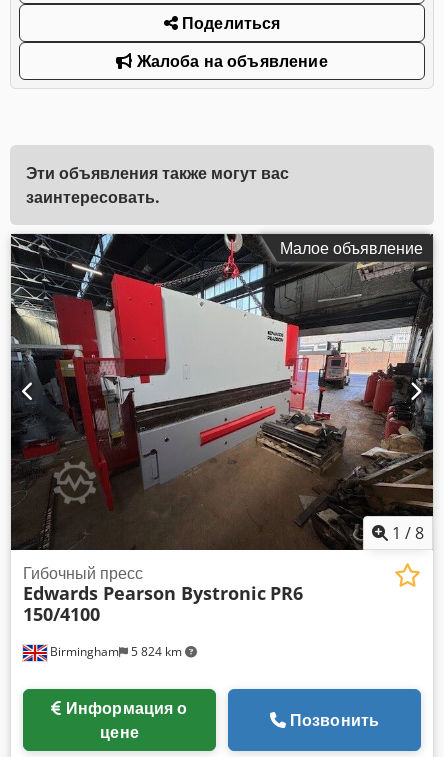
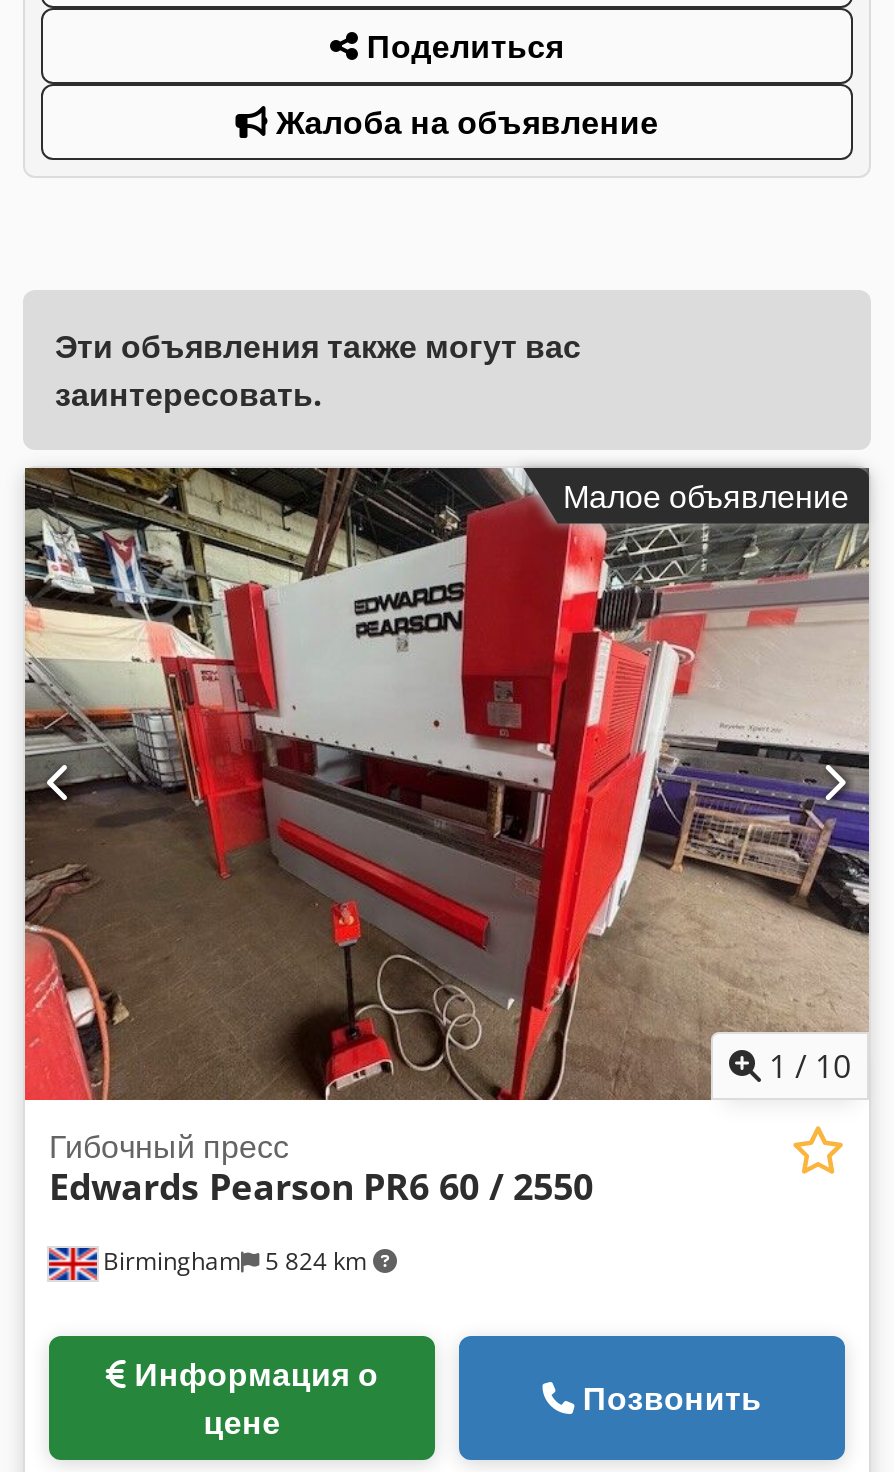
- [image]
- 1 / 8
+ [image]
+ 1 / 10

- Edwards Pearson Bystronic PR6
- 150/4100
+ Edwards Pearson PR6 60 / 2550
